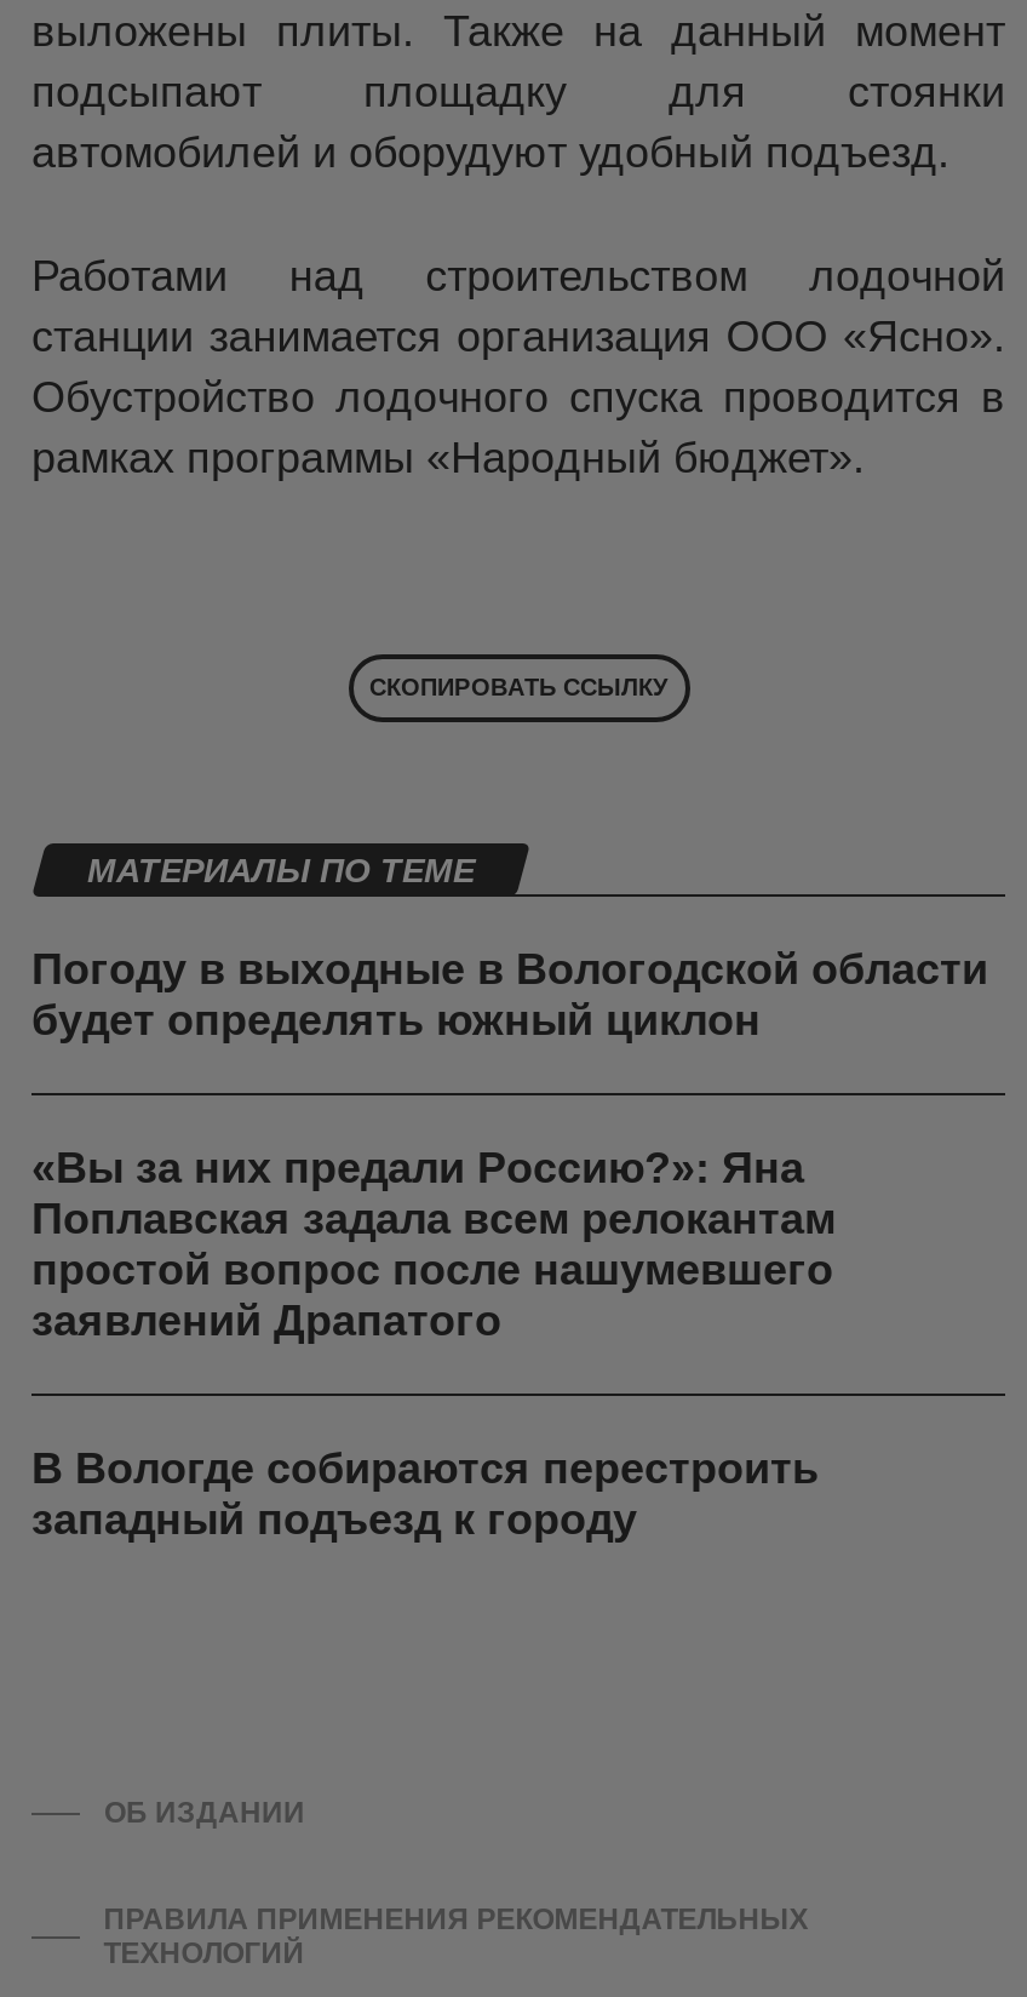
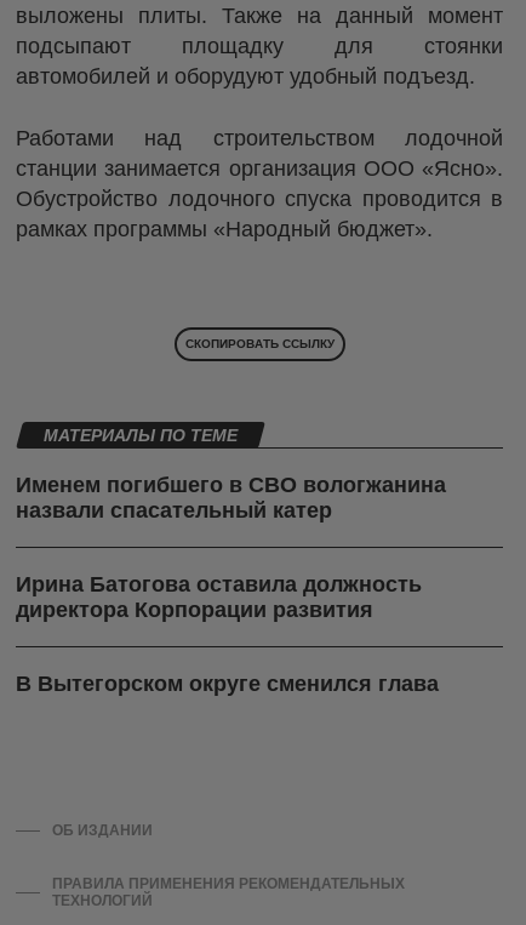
- Погоду в выходные в Вологодской области
- будет определять южный циклон
+ Именем погибшего в СВО вологжанина
+ назвали спасательный катер

- «Вы за них предали Россию?»: Яна
- Поплавская задала всем релокантам
- простой вопрос после нашумевшего
- заявлений Драпатого
+ Ирина Батогова оставила должность
+ директора Корпорации развития

- В Вологде собираются перестроить
- западный подъезд к городу
+ В Вытегорском округе сменился глава
